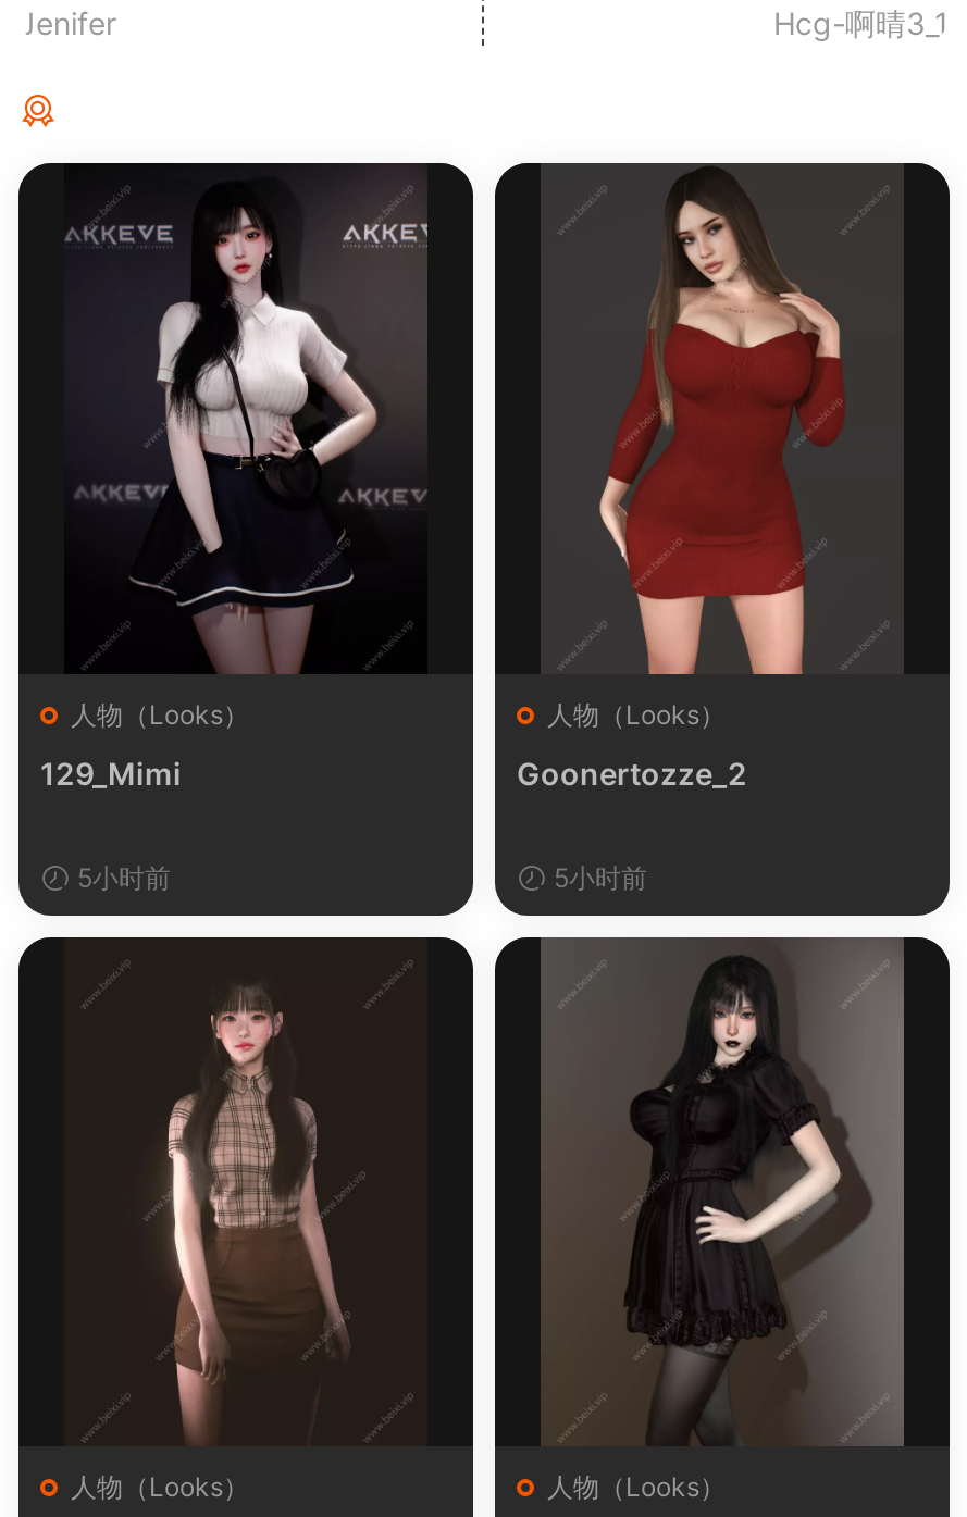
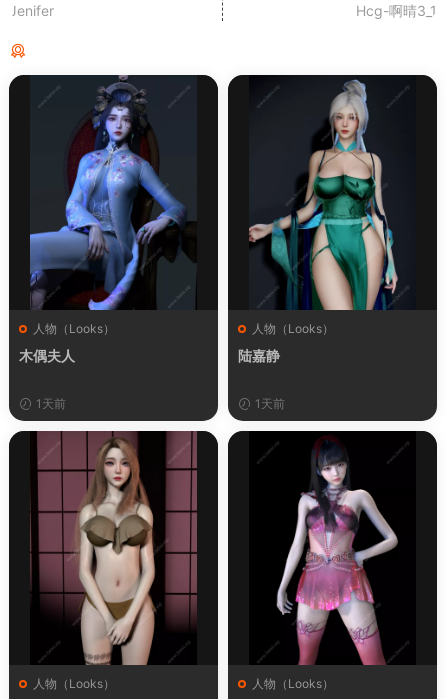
- [image]
- 129_Mimi
+ [image]
+ 木偶夫人

- [image]
- Goonertozze_2
+ [image]
+ 陆嘉静

- 5小时前
+ 1天前

- 5小时前
+ 1天前

- [image]
+ [image]

- [image]
+ [image]
